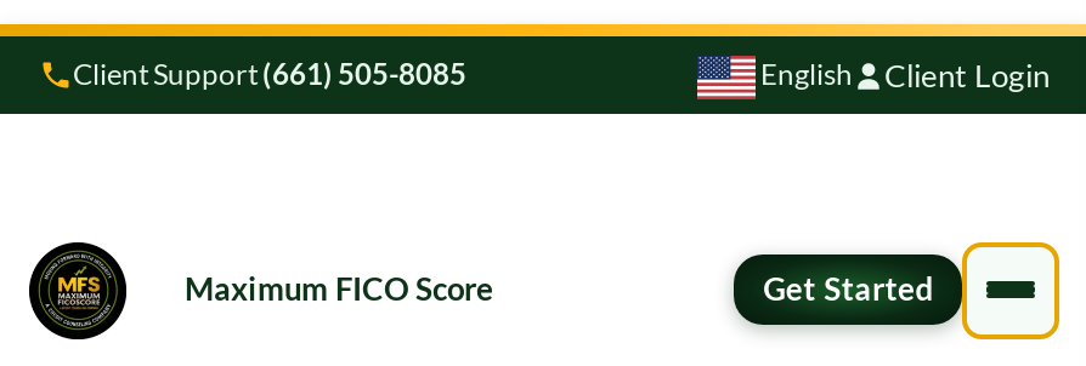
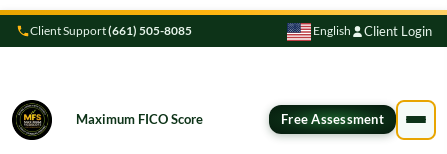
- Get Started
+ Free Assessment
